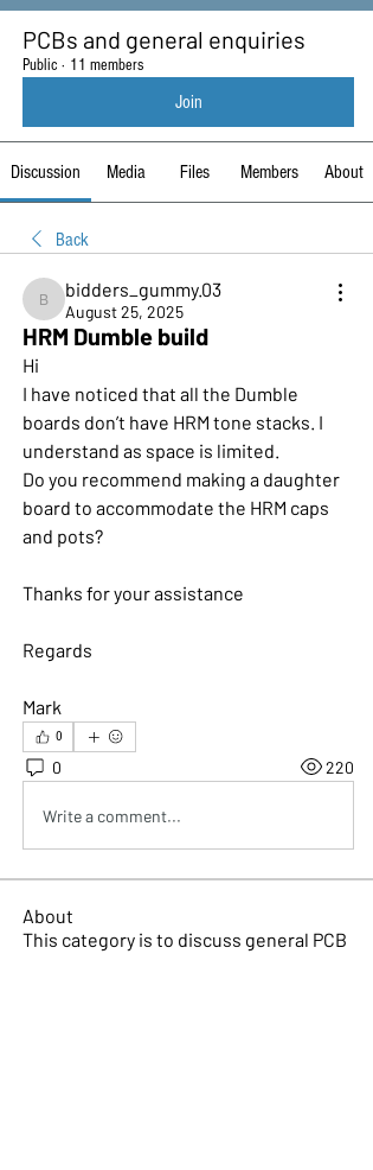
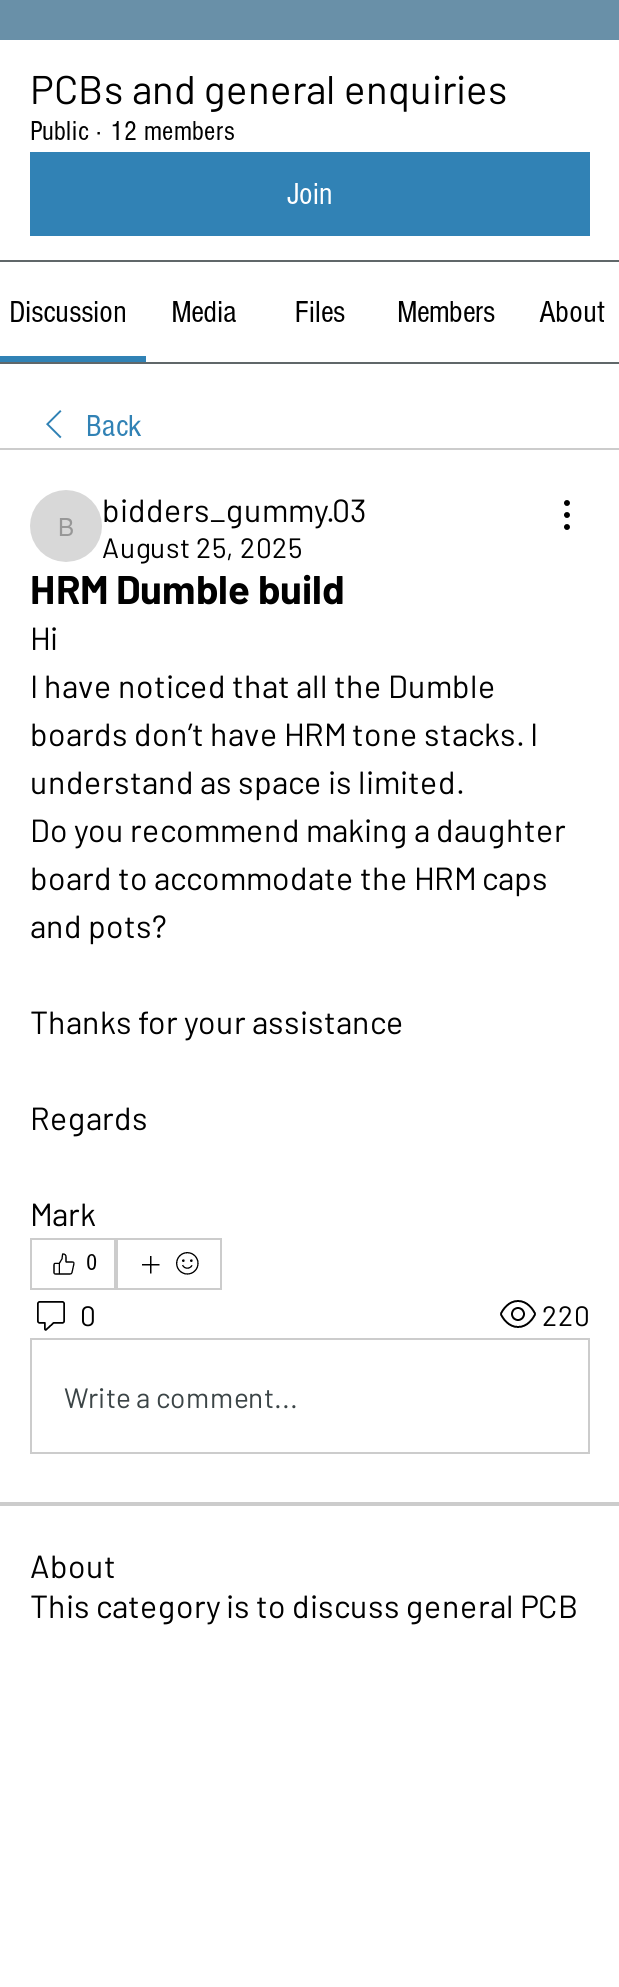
- Public · 11 members
+ Public · 12 members
